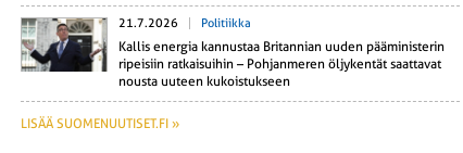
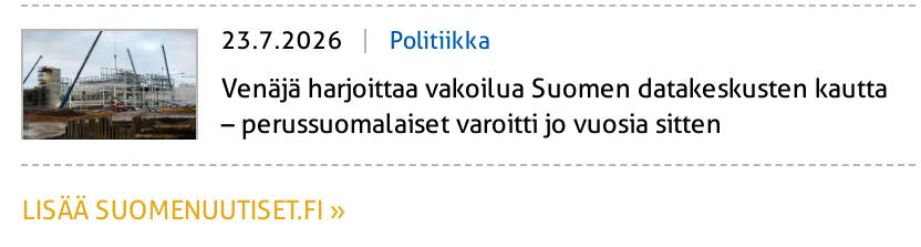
- [image]
- 21.7.2026 Politiikka
+ [image]
+ 23.7.2026 Politiikka

- Kallis energia kannustaa Britannian uuden pääministerin
- ripeisiin ratkaisuihin – Pohjanmeren öljykentät saattavat
- nousta uuteen kukoistukseen
+ Venäjä harjoittaa vakoilua Suomen datakeskusten kautta
+ – perussuomalaiset varoitti jo vuosia sitten
